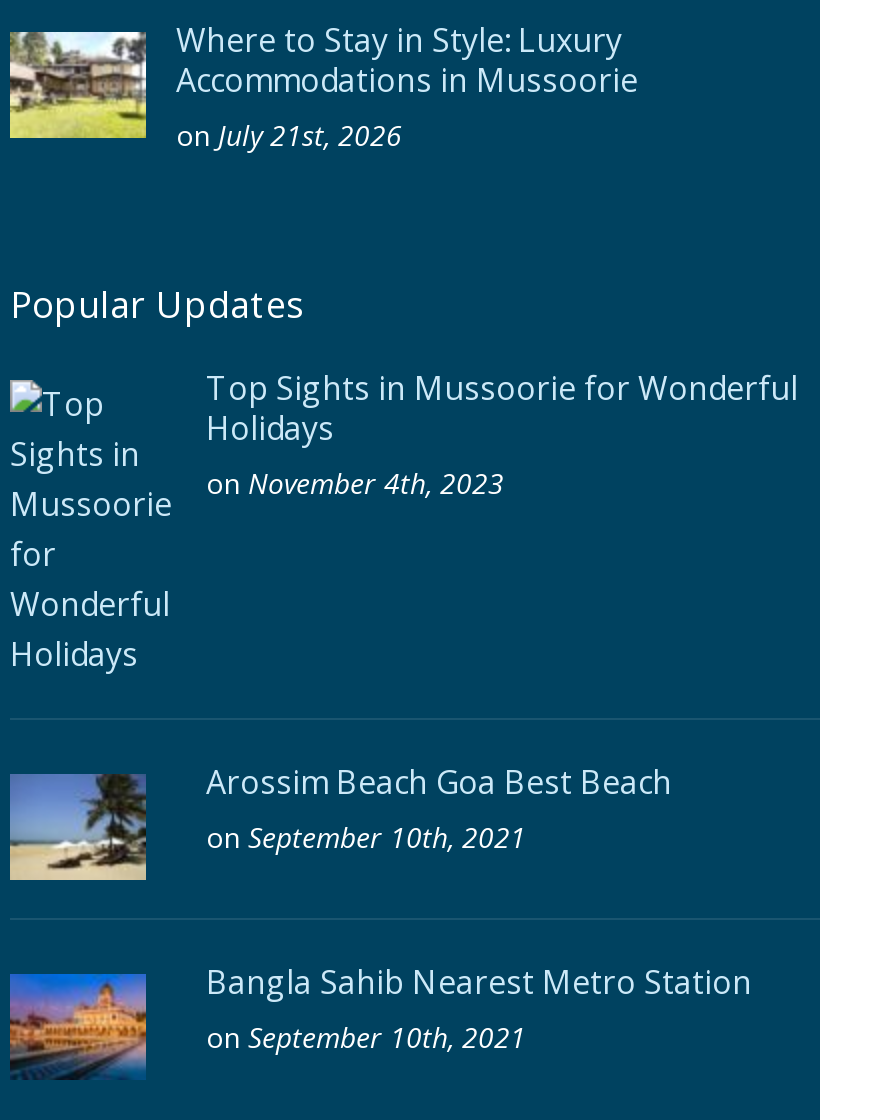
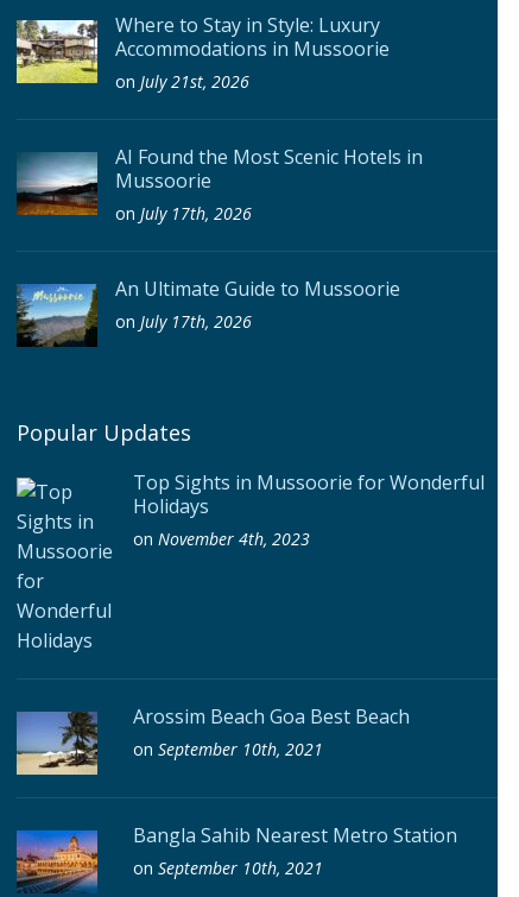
+ [image]
+ AI Found the Most Scenic Hotels in
+ Mussoorie
+ on July 17th, 2026
+ An Ultimate Guide to Mussoorie
+ on July 17th, 2026

+ [image]
